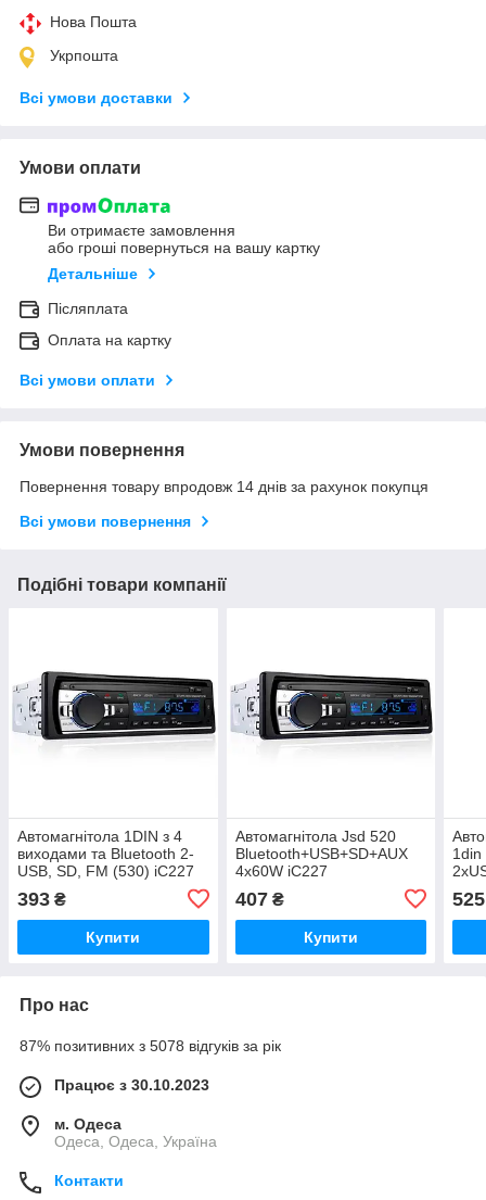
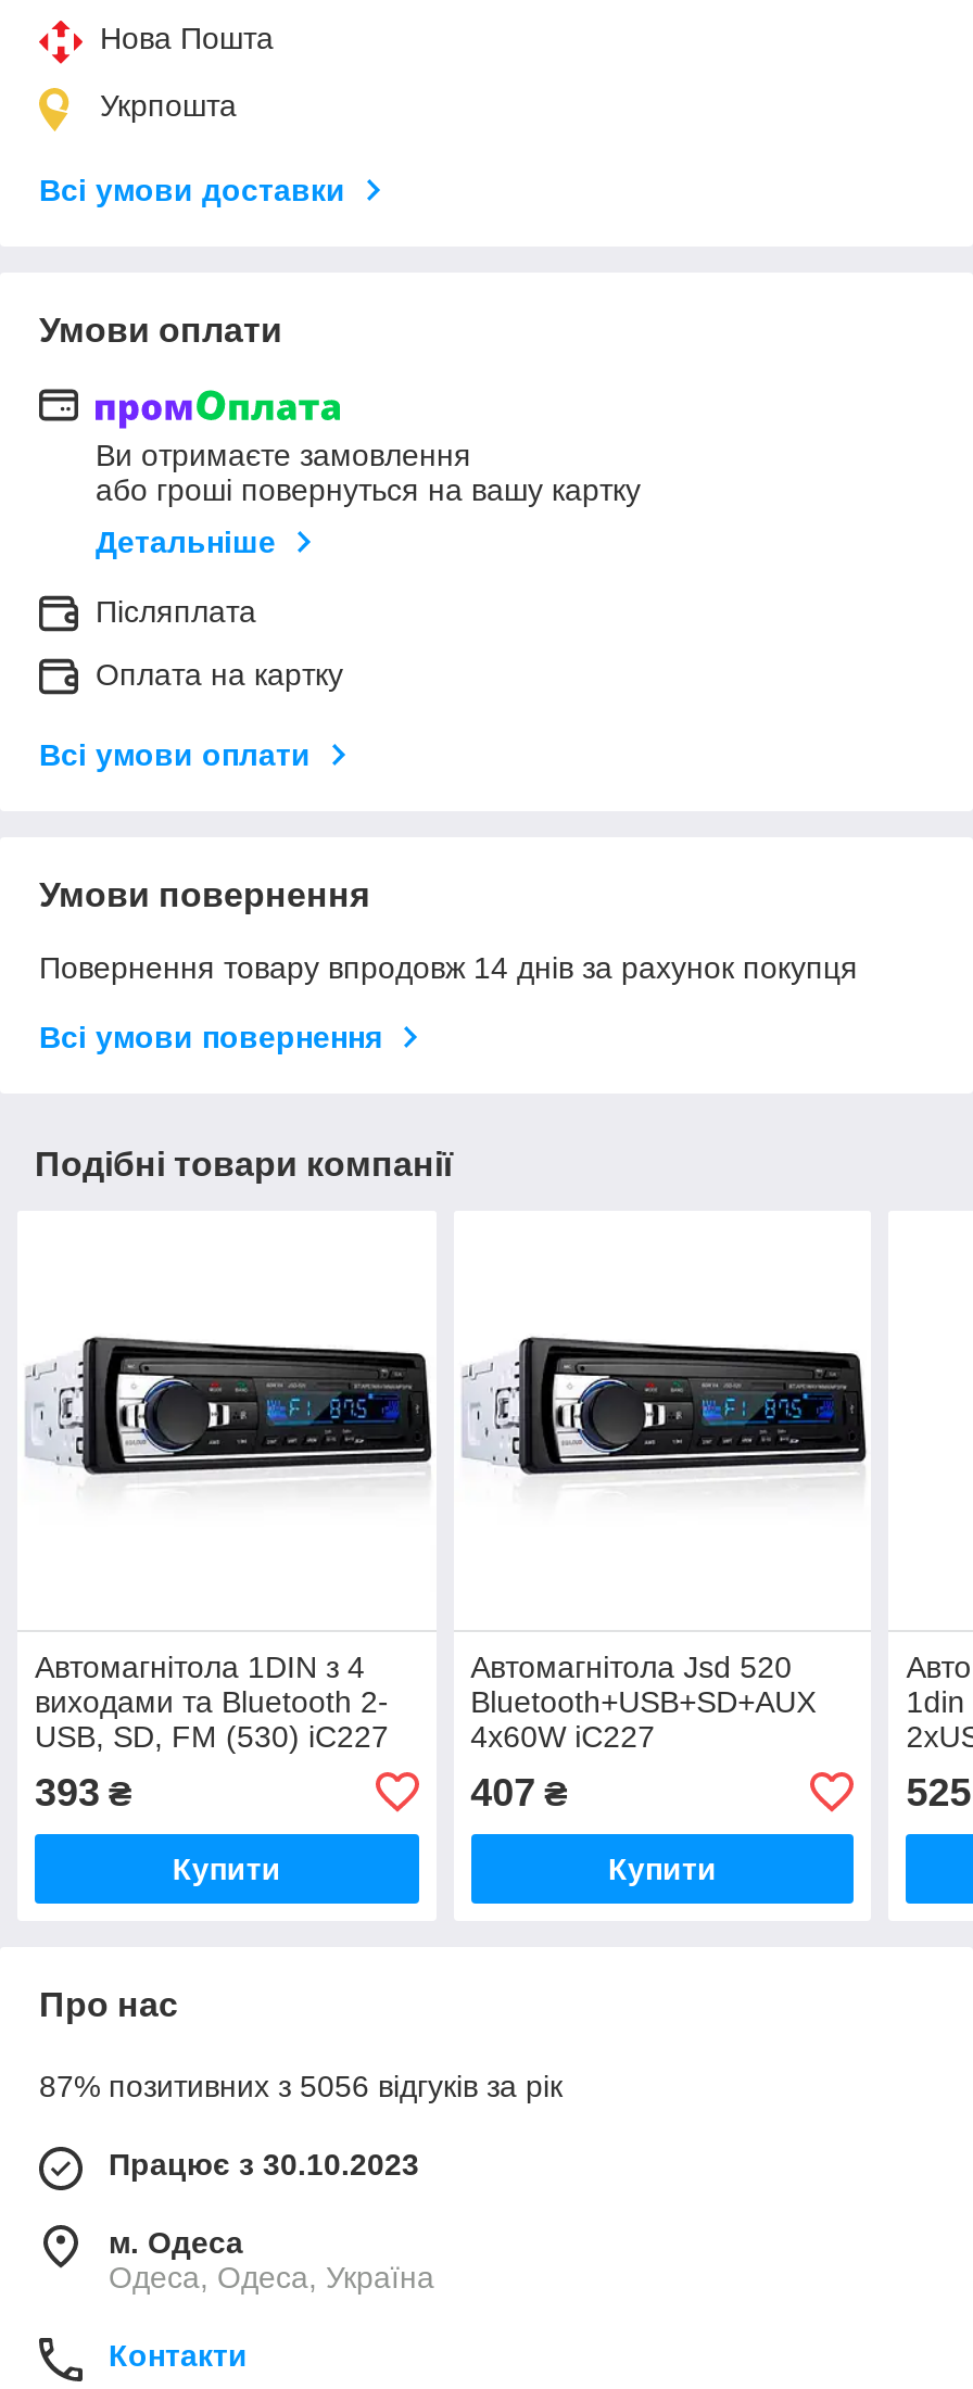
- 87% позитивних з 5078 відгуків за рік
+ 87% позитивних з 5056 відгуків за рік
